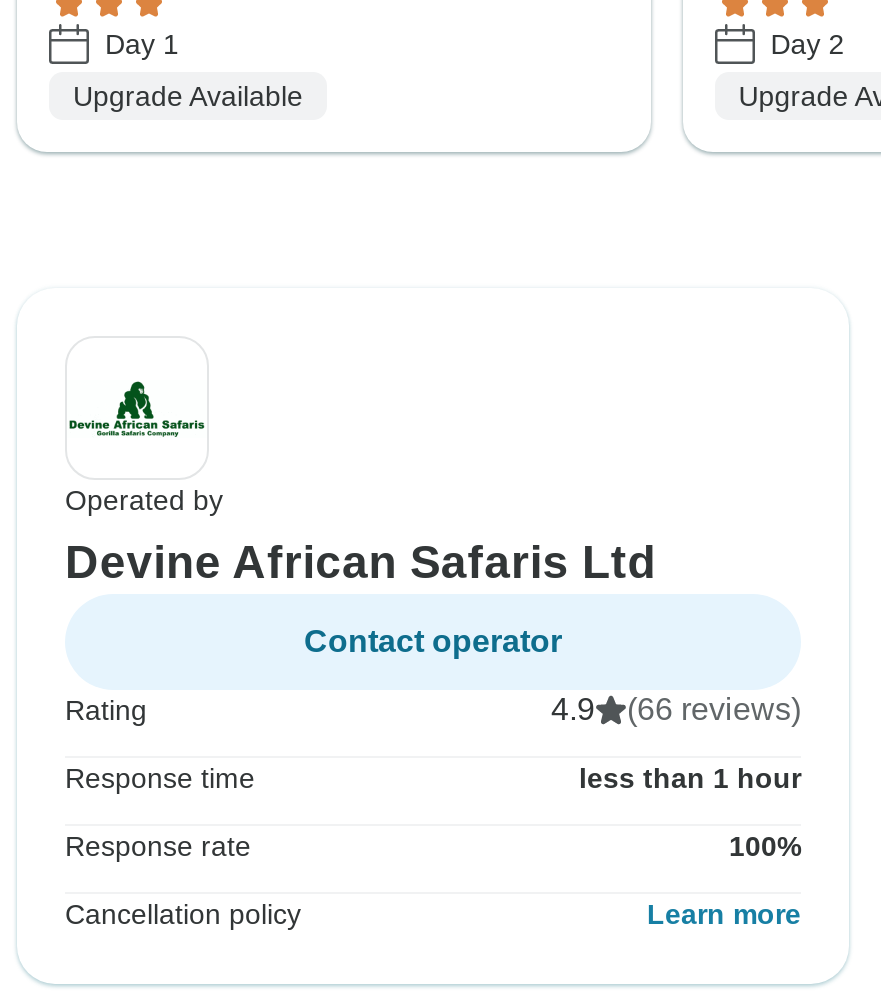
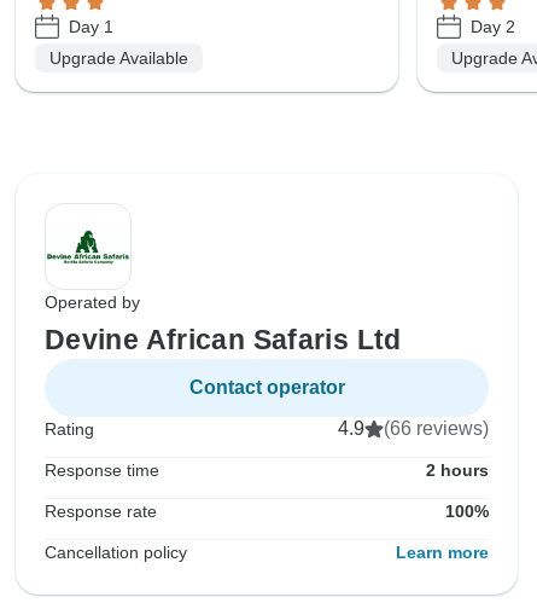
- less than 1 hour
+ 2 hours
